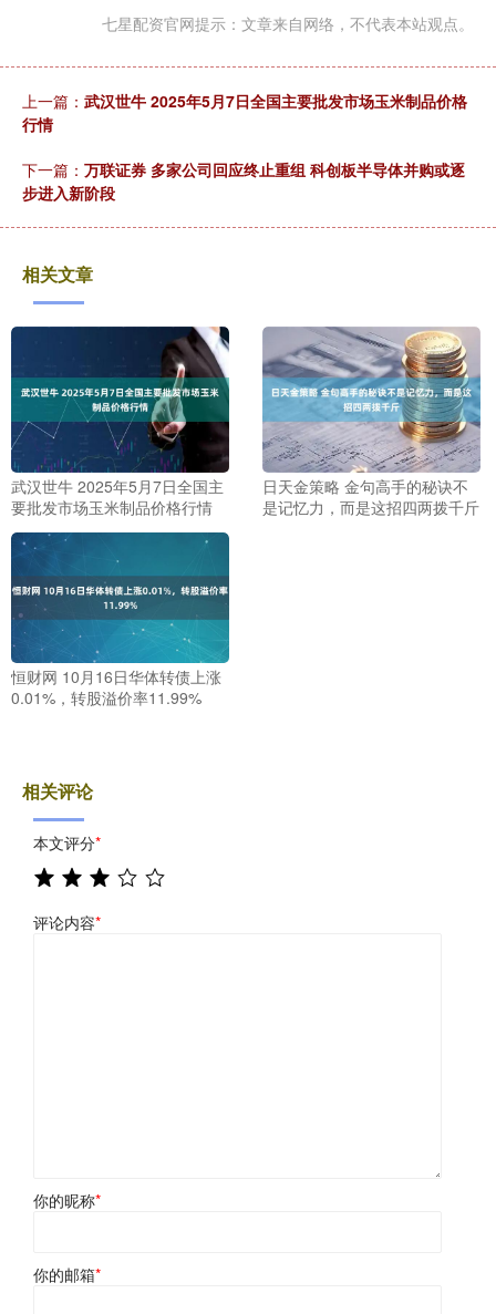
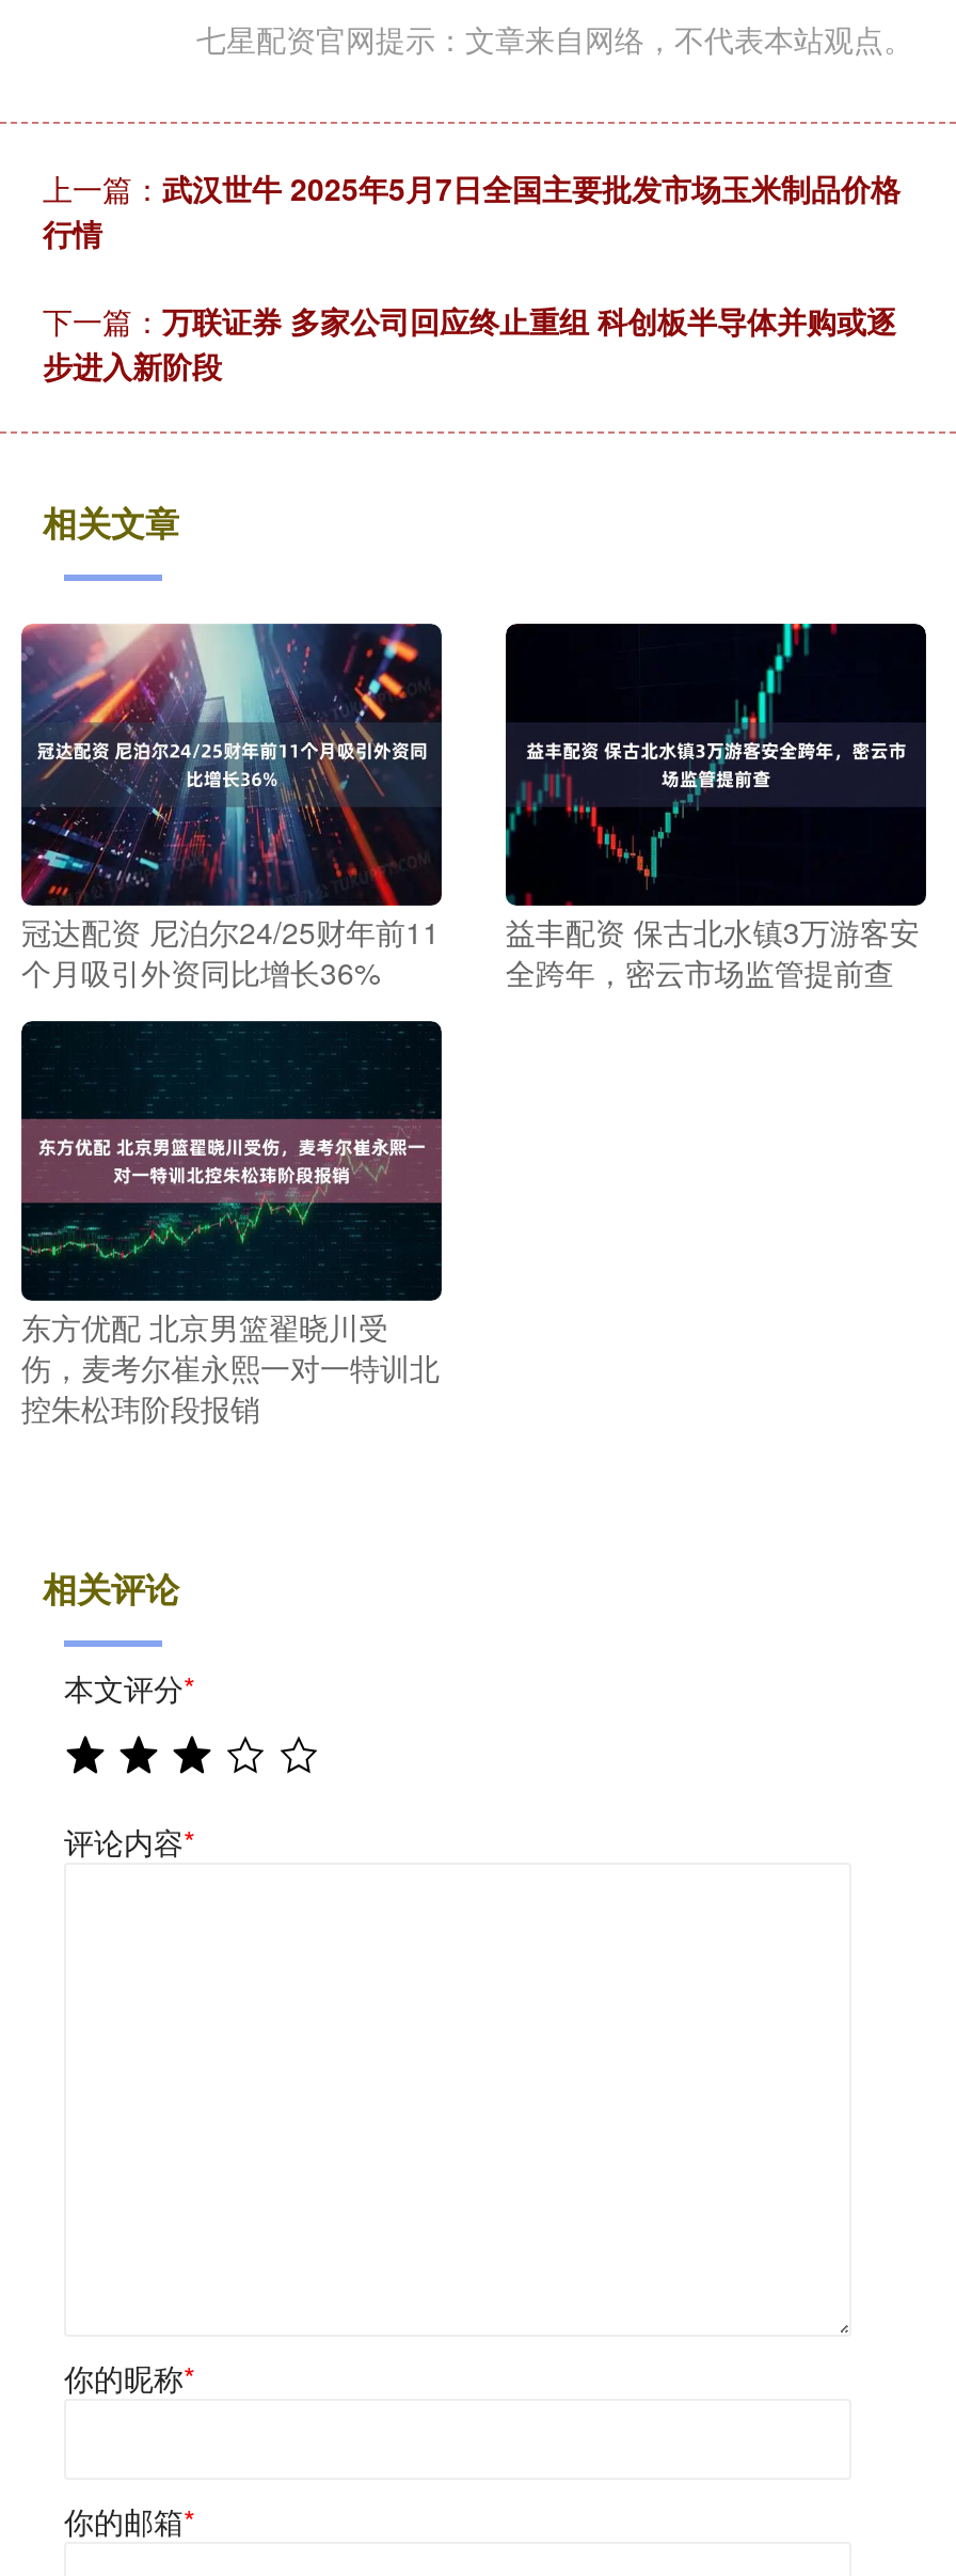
- [image]
- 武汉世牛 2025年5月7日全国主
- 要批发市场玉米制品价格行情
+ [image]
+ 冠达配资 尼泊尔24/25财年前11
+ 个月吸引外资同比增长36%

- [image]
- 日天金策略 金句高手的秘诀不
- 是记忆力，而是这招四两拨千斤
+ [image]
+ 益丰配资 保古北水镇3万游客安
+ 全跨年，密云市场监管提前查

- [image]
- 恒财网 10月16日华体转债上涨
- 0.01%，转股溢价率11.99%
+ [image]
+ 东方优配 北京男篮翟晓川受
+ 伤，麦考尔崔永熙一对一特训北
+ 控朱松玮阶段报销
